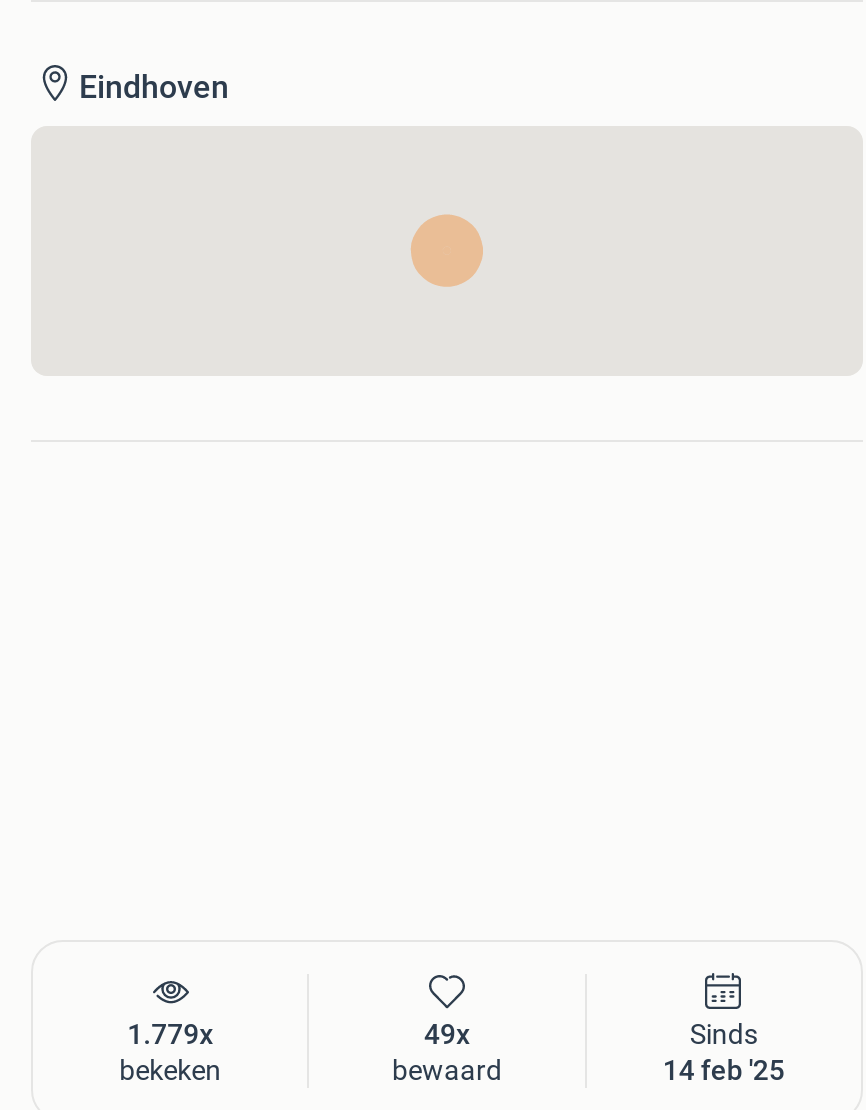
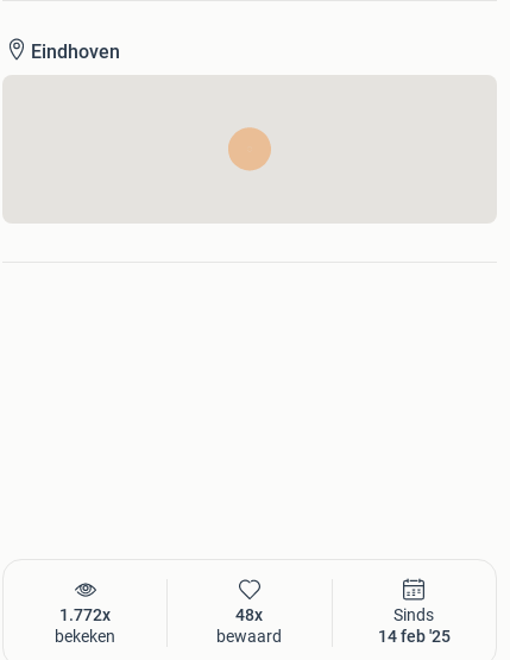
- 1.779x
+ 1.772x

- 49x
+ 48x
